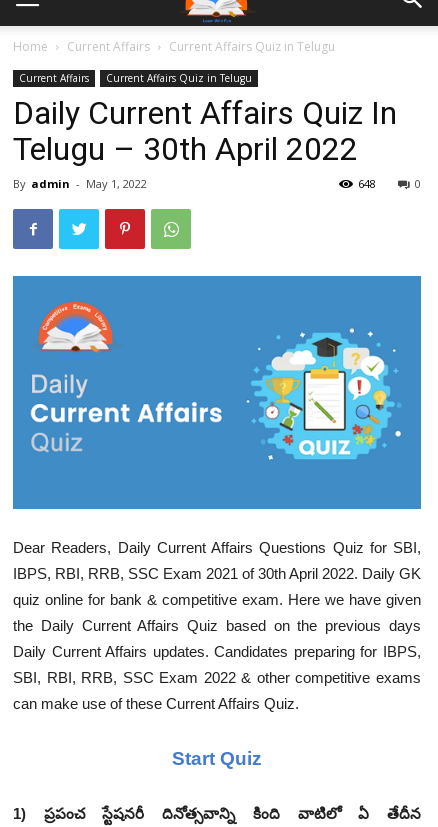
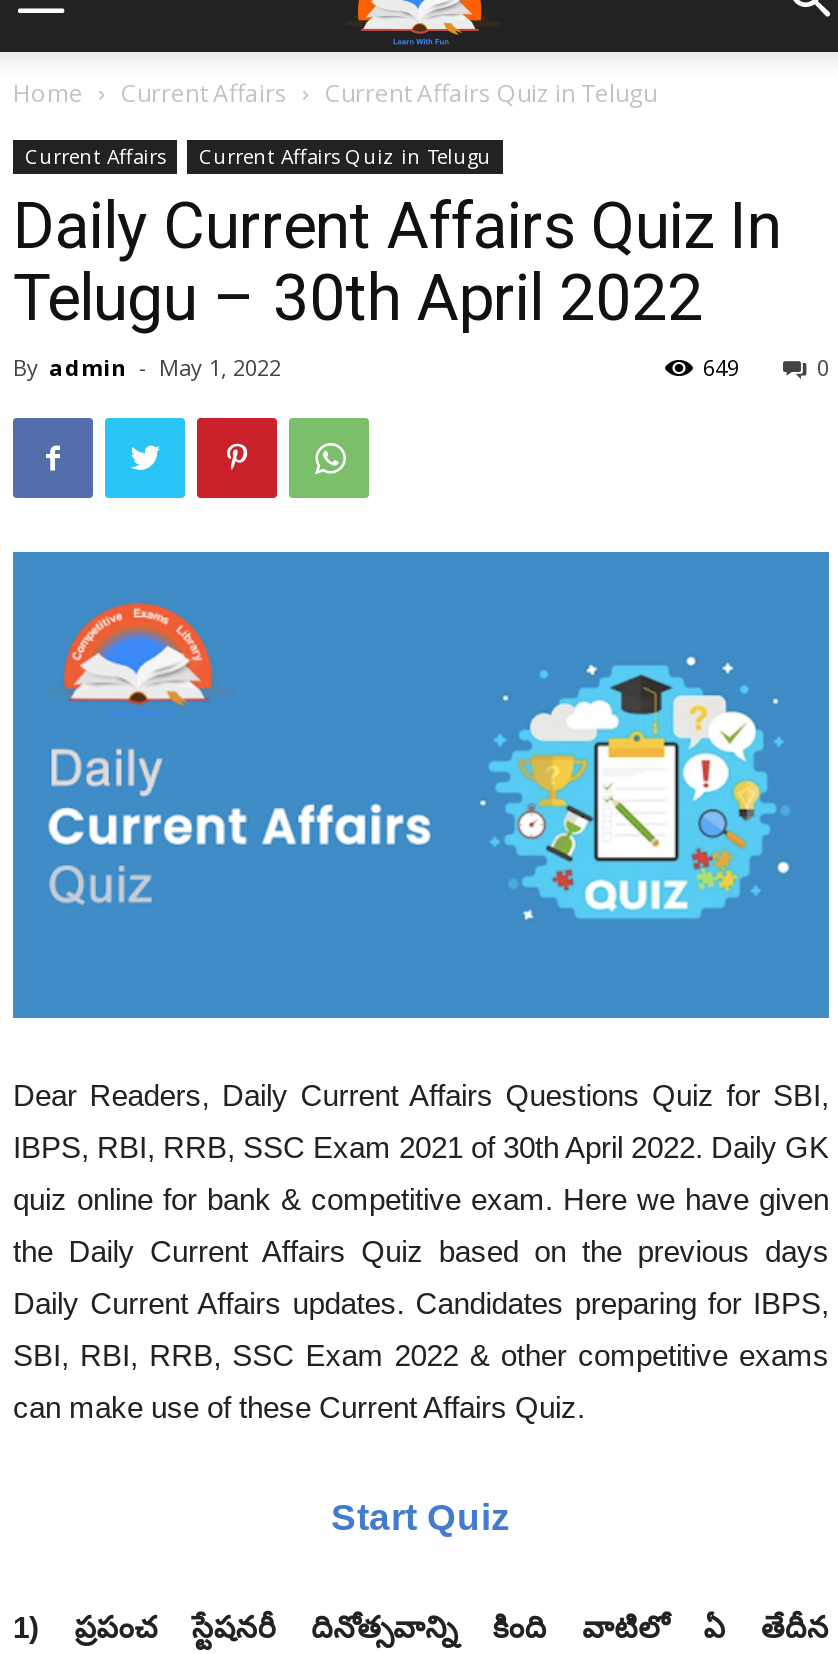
- 648
+ 649
